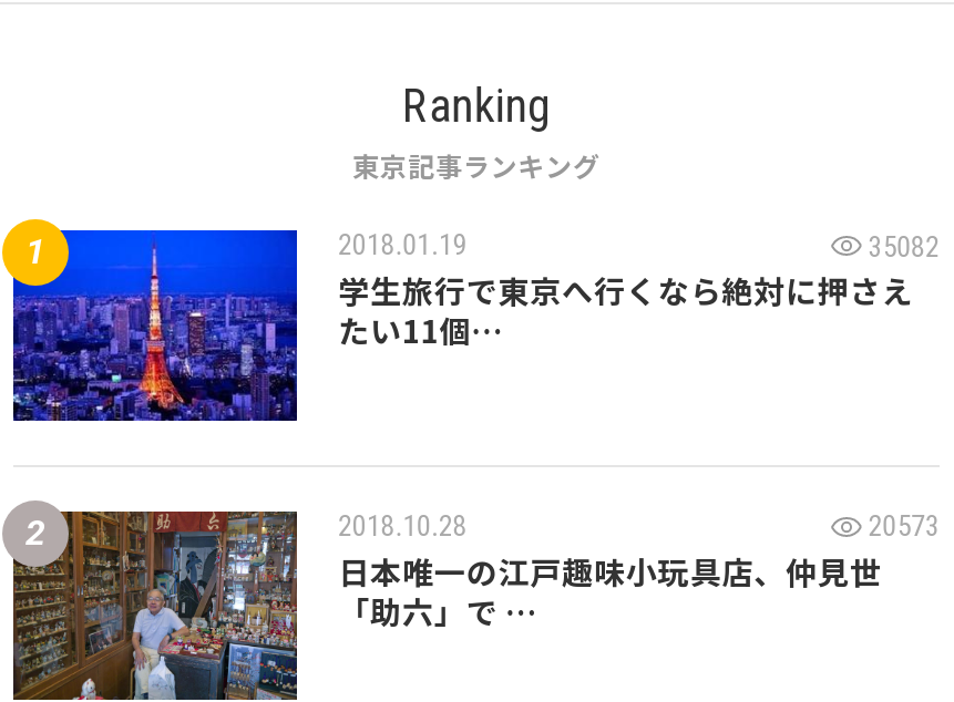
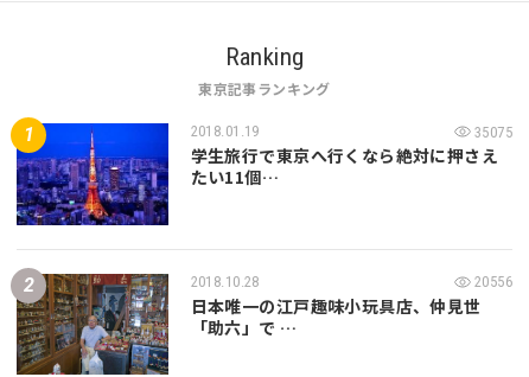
- 35082
+ 35075

- 20573
+ 20556
